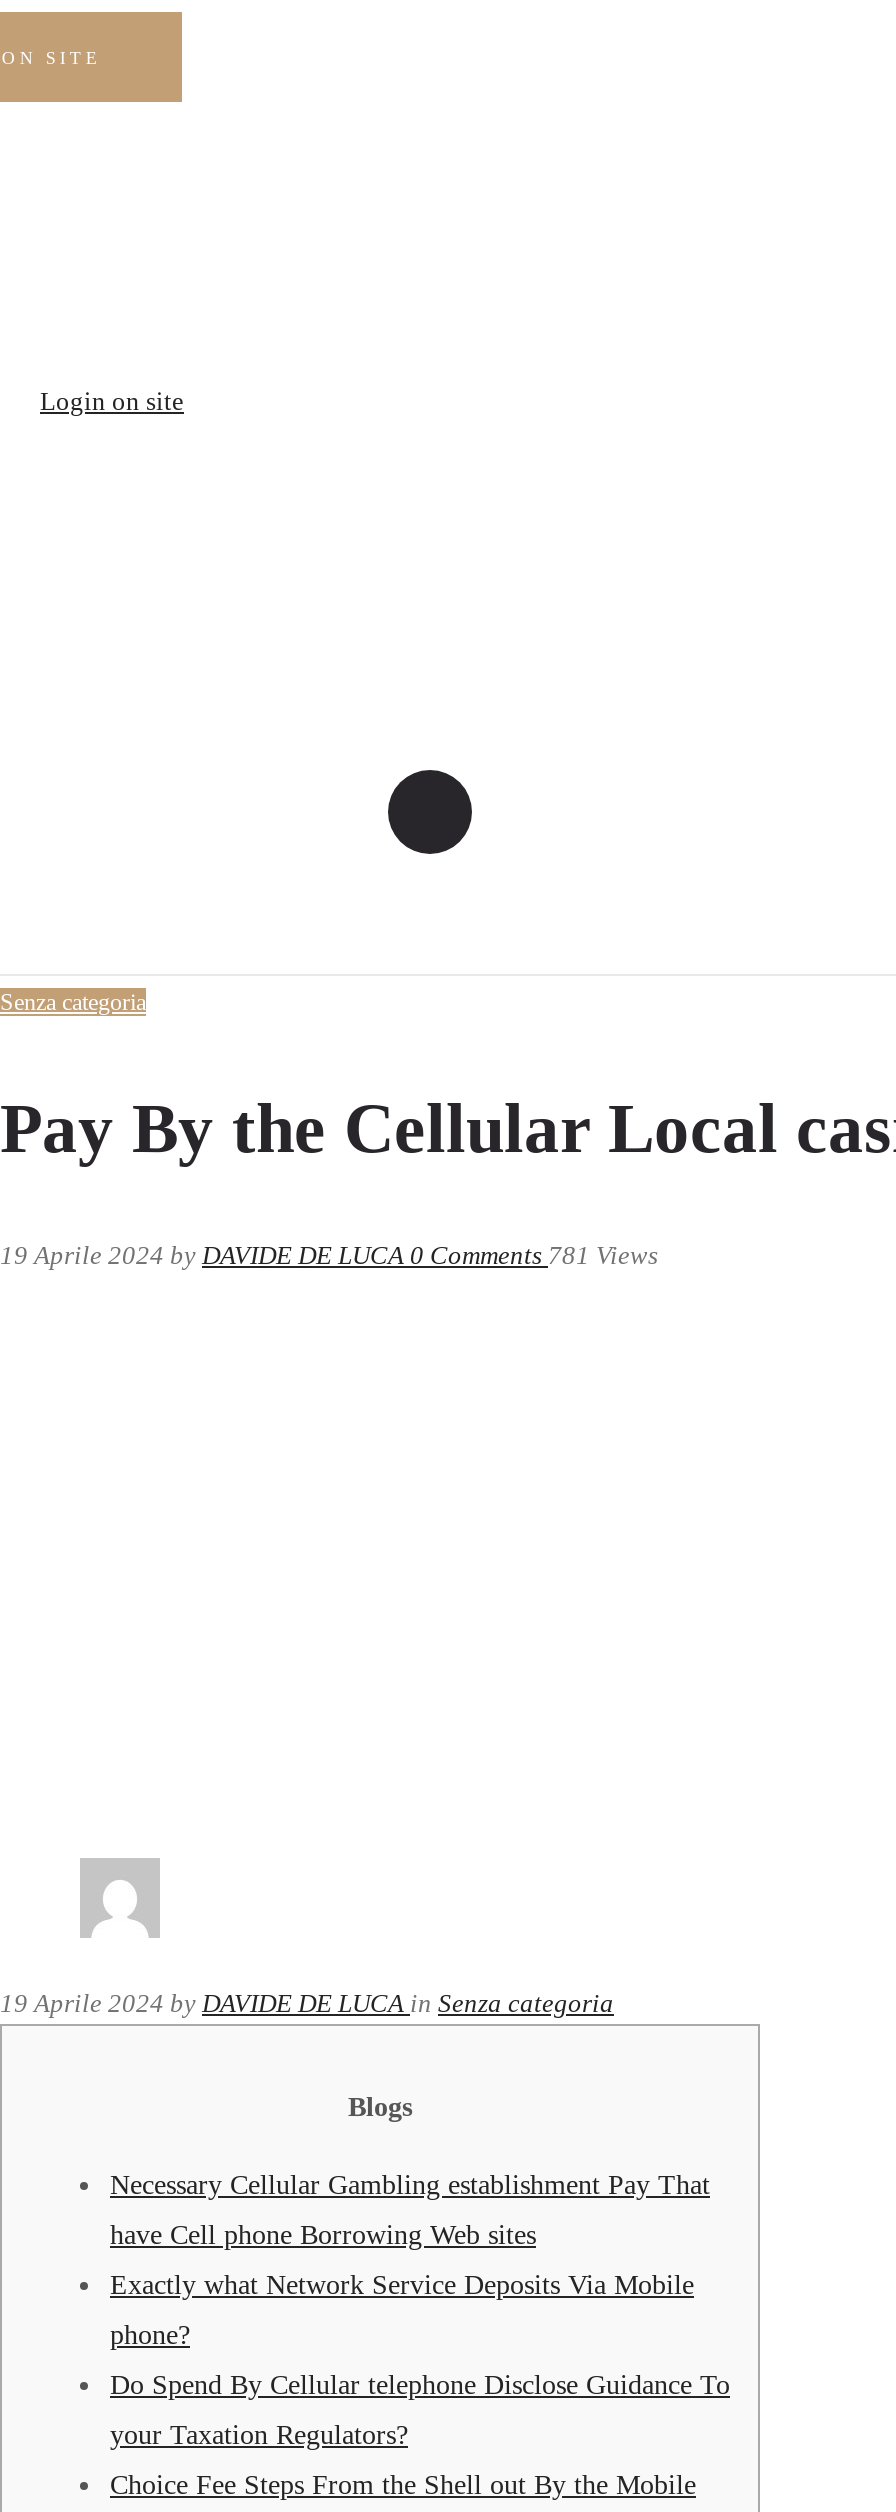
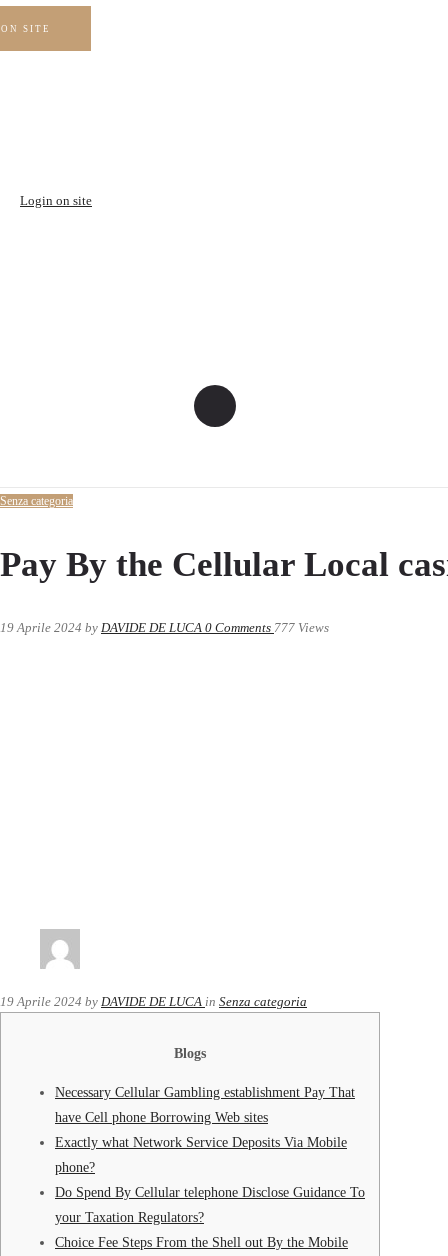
- 19 Aprile 2024 by DAVIDE DE LUCA 0 Comments 781 Views
+ 19 Aprile 2024 by DAVIDE DE LUCA 0 Comments 777 Views
